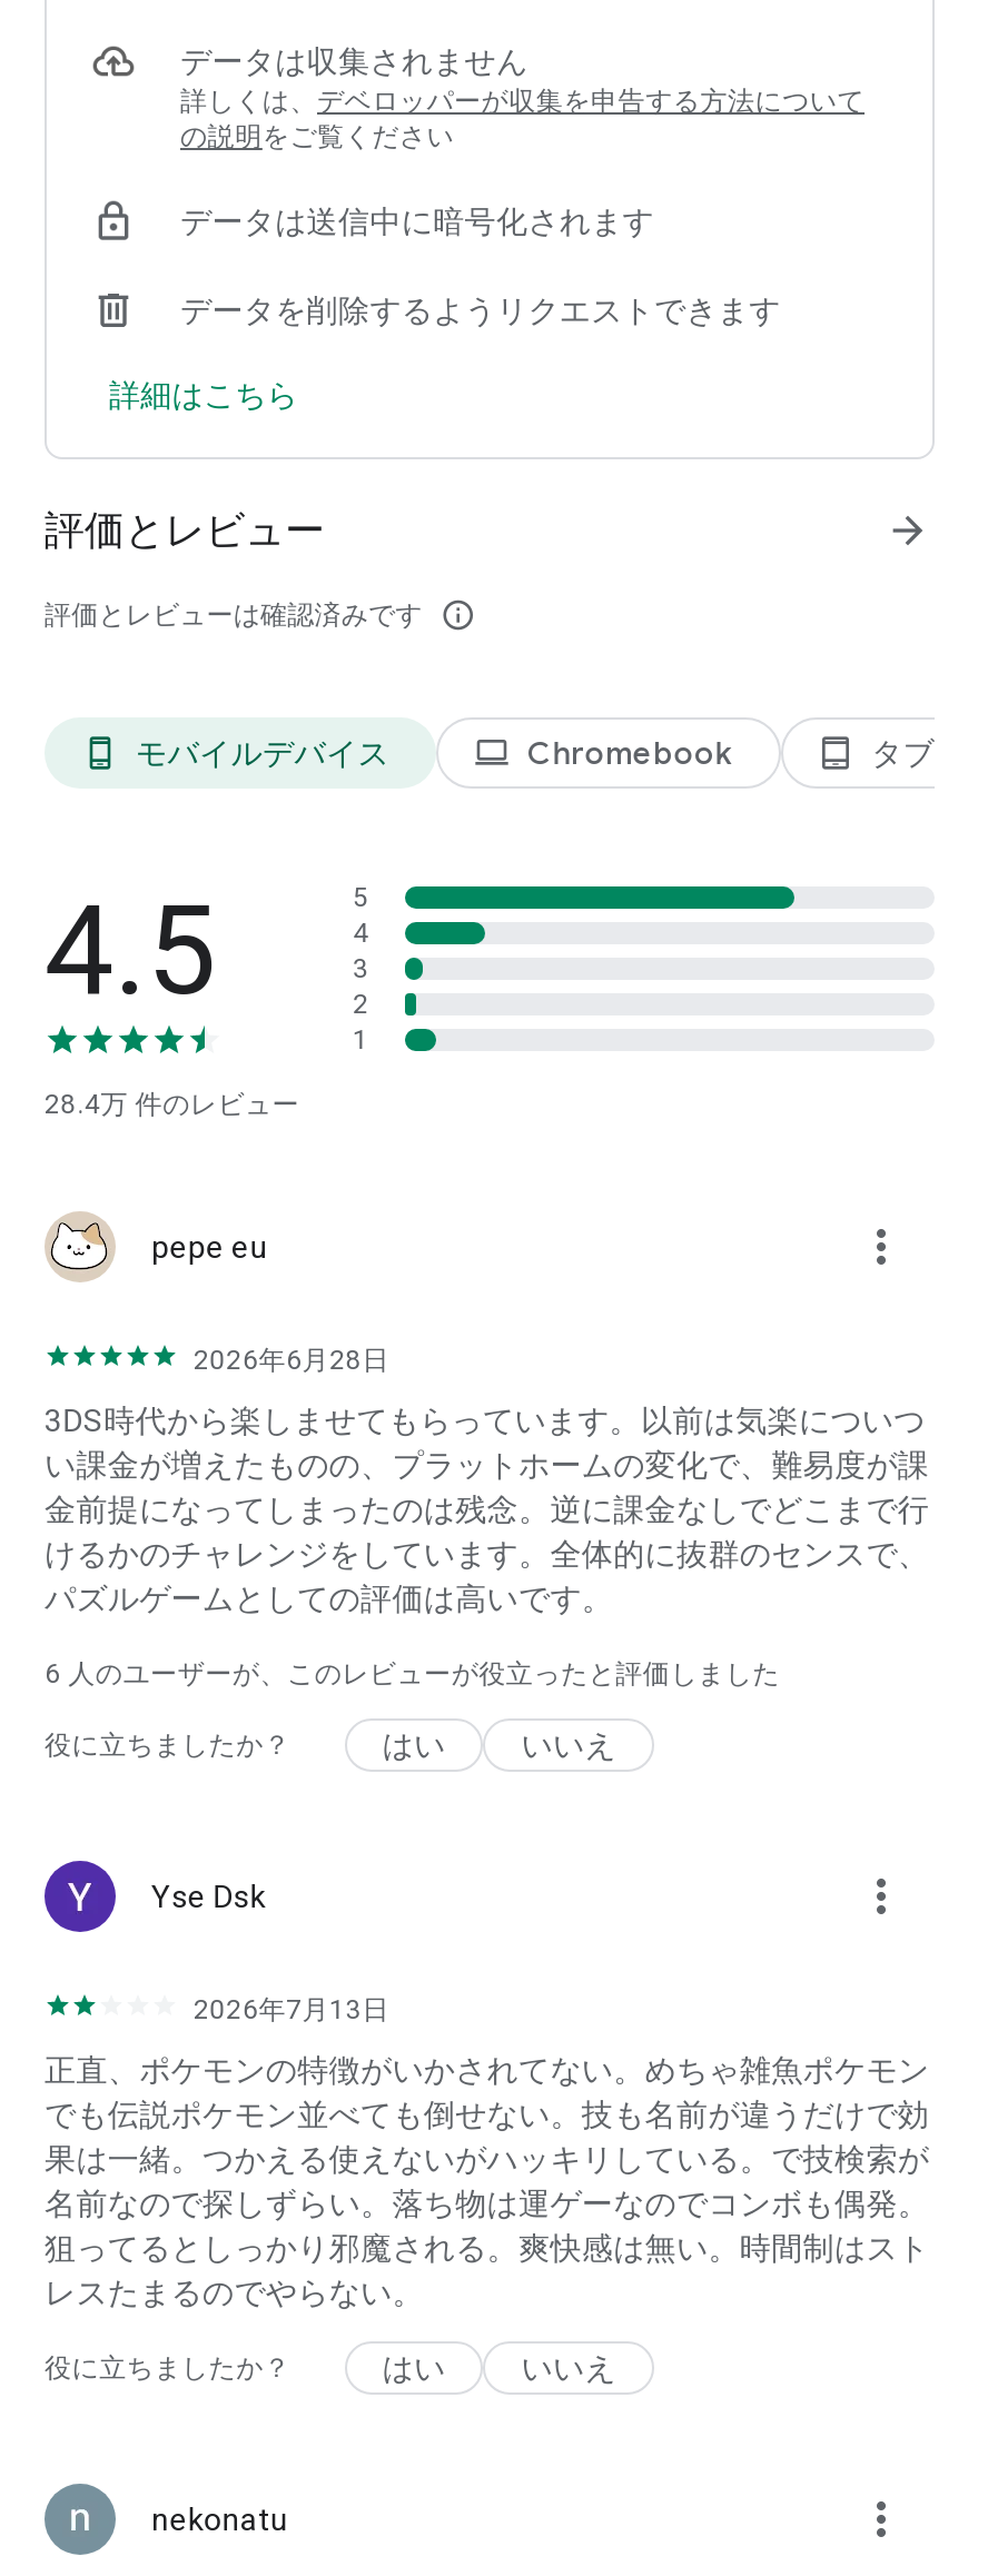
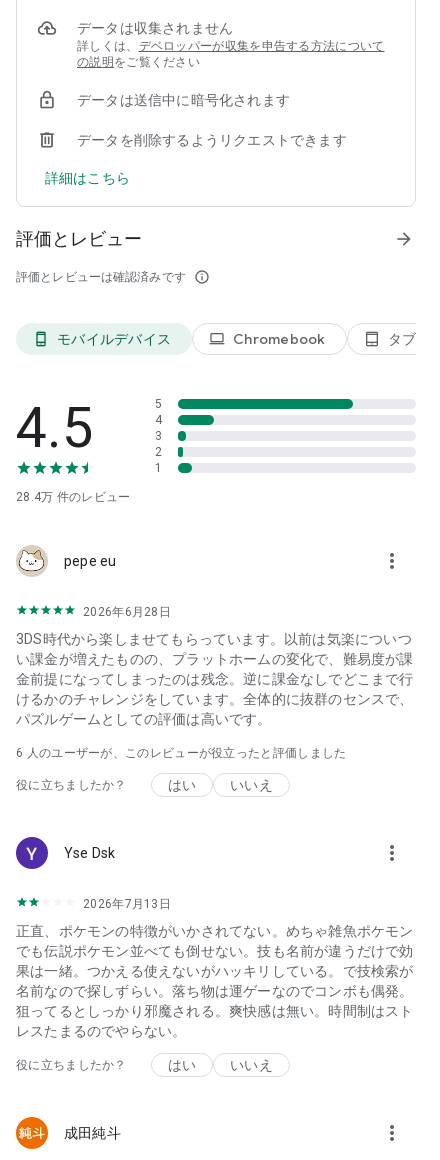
- [image]
- nekonatu
+ [image]
+ 成田純斗
